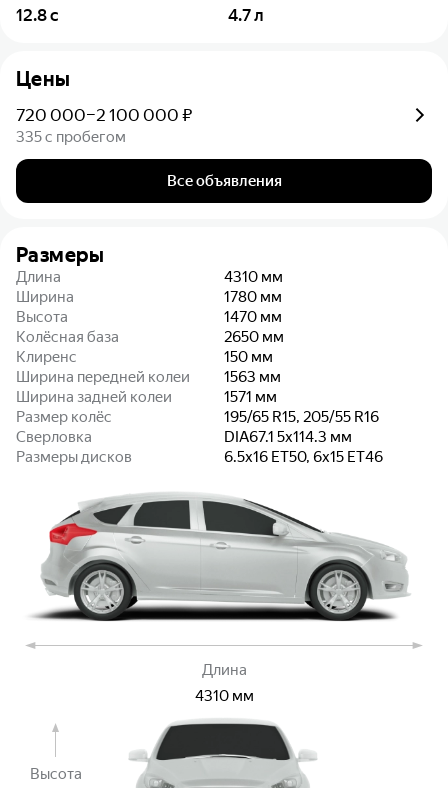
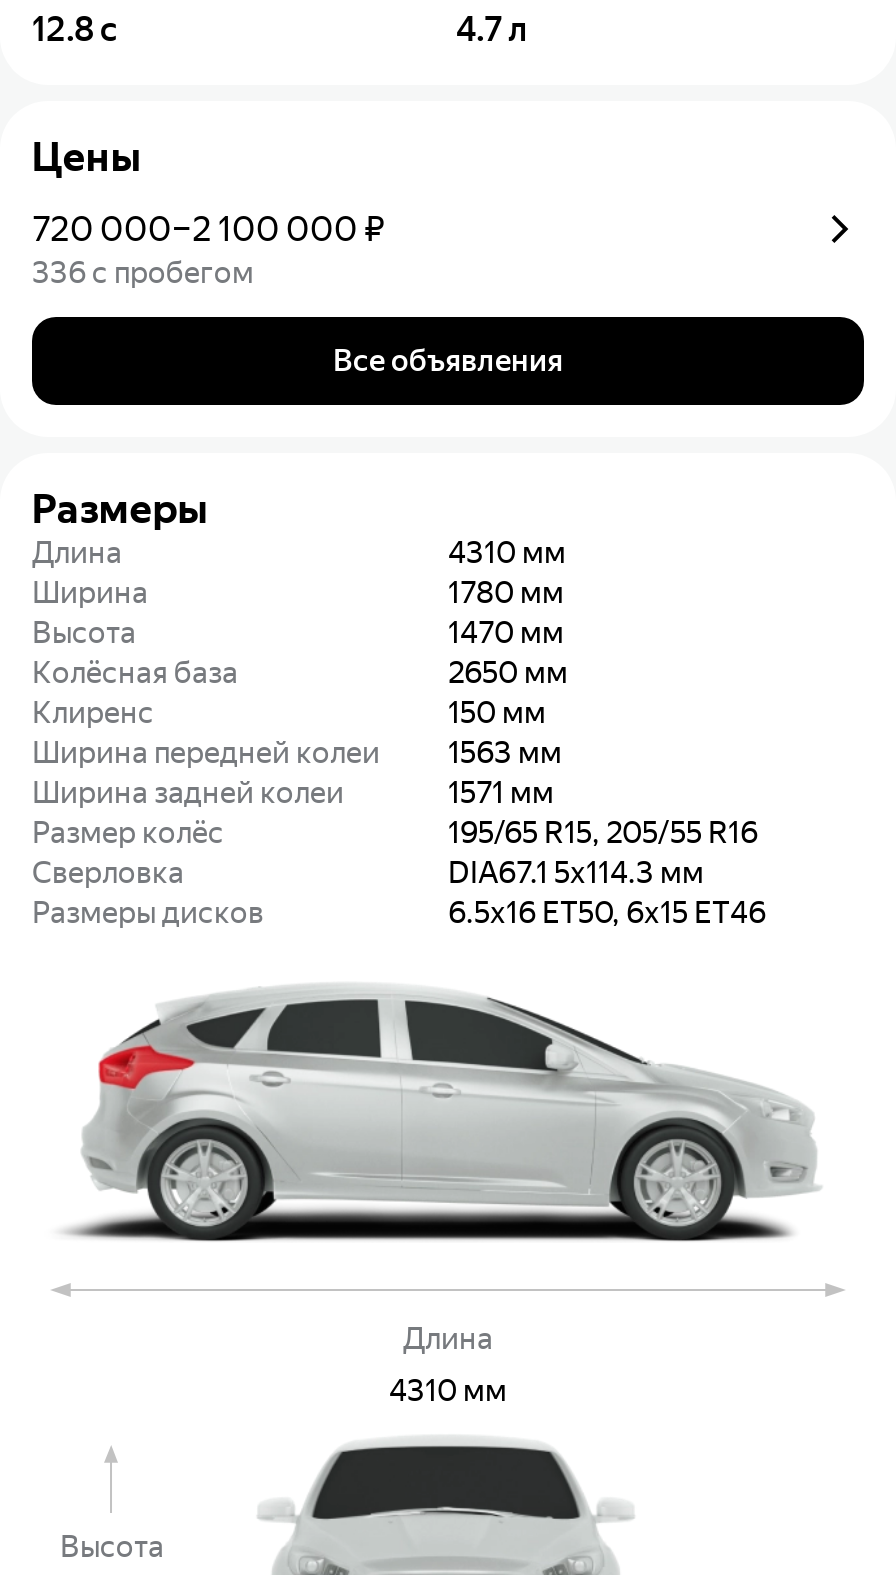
- 335 с пробегом
+ 336 с пробегом
